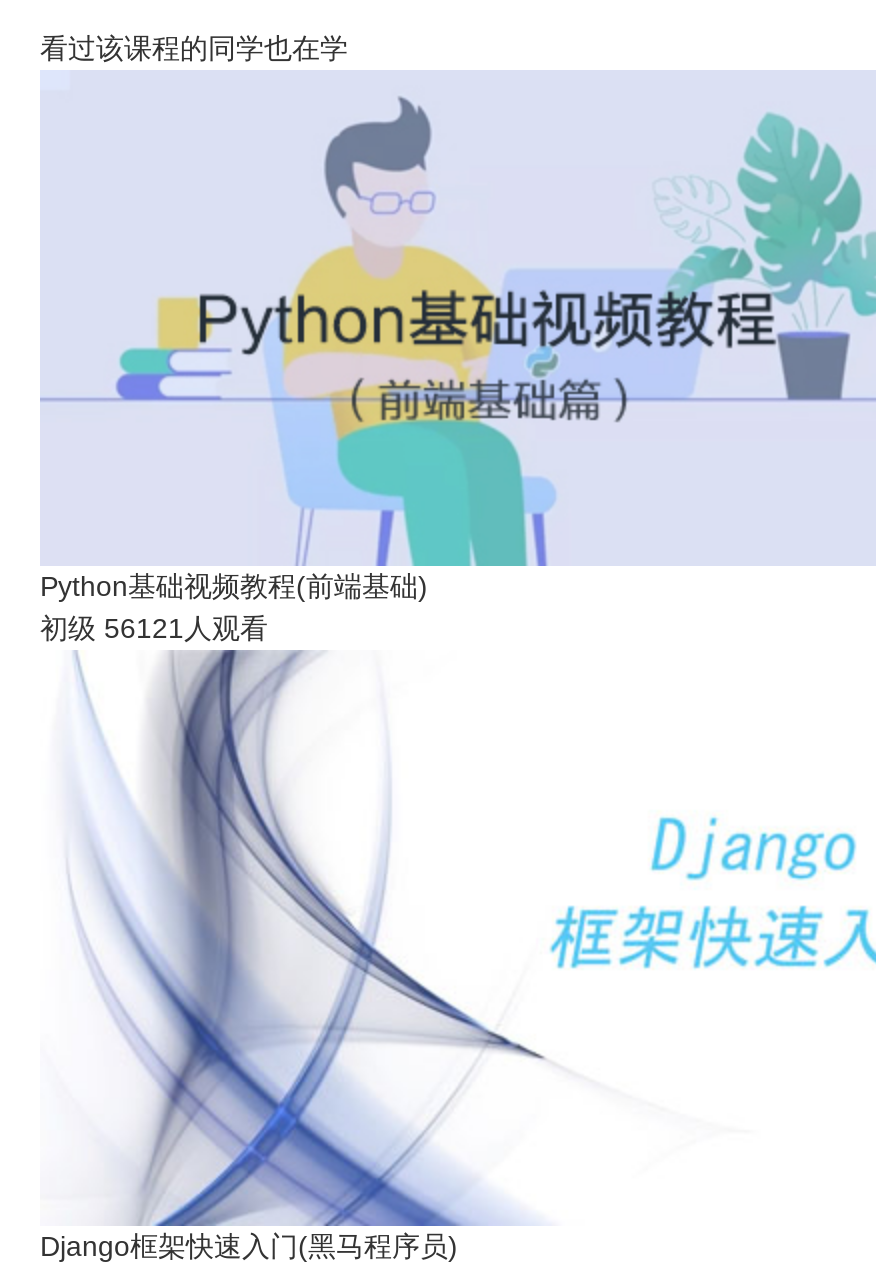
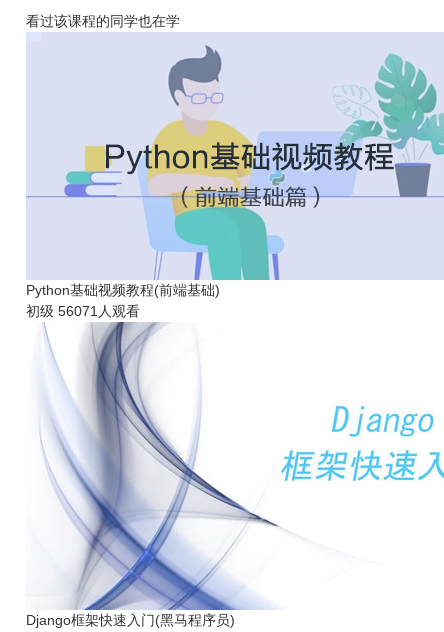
- 初级 56121人观看
+ 初级 56071人观看
